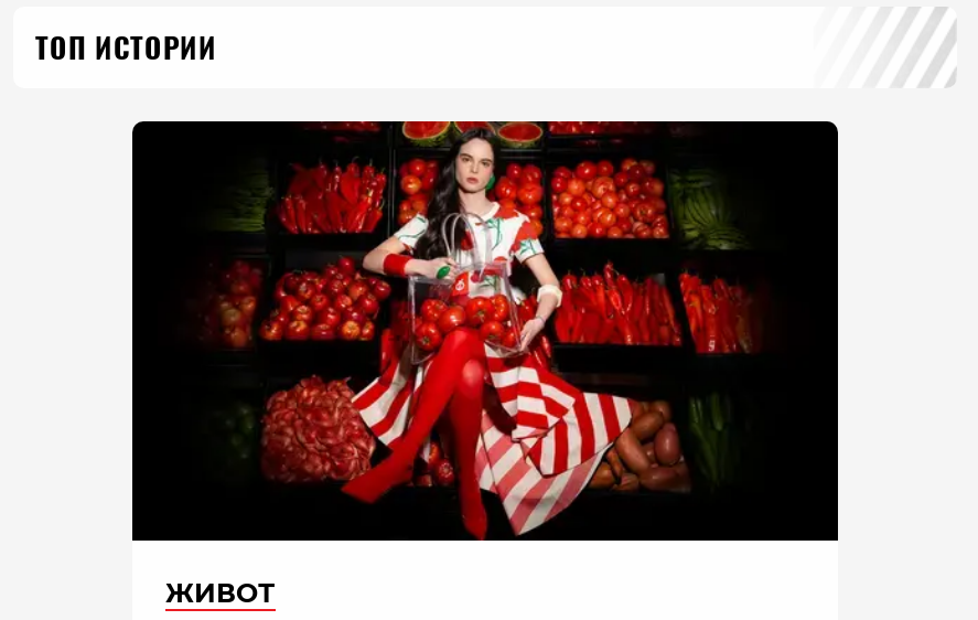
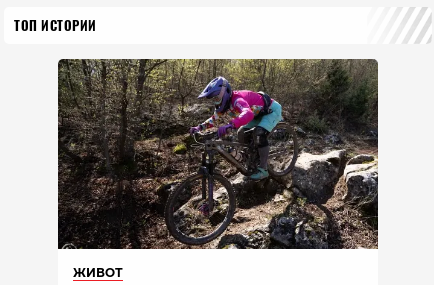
- [image]
+ [image]
